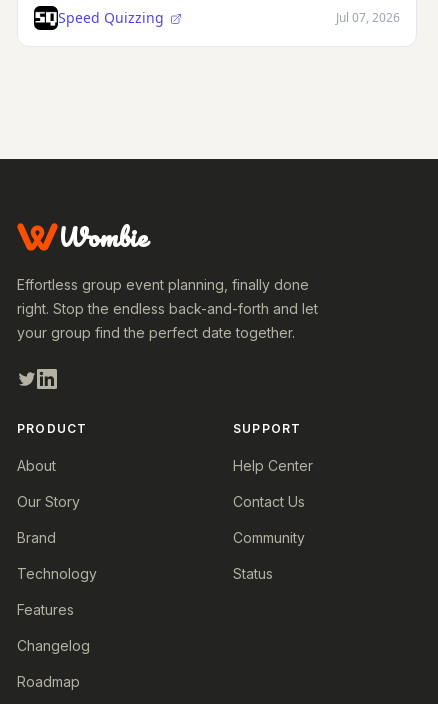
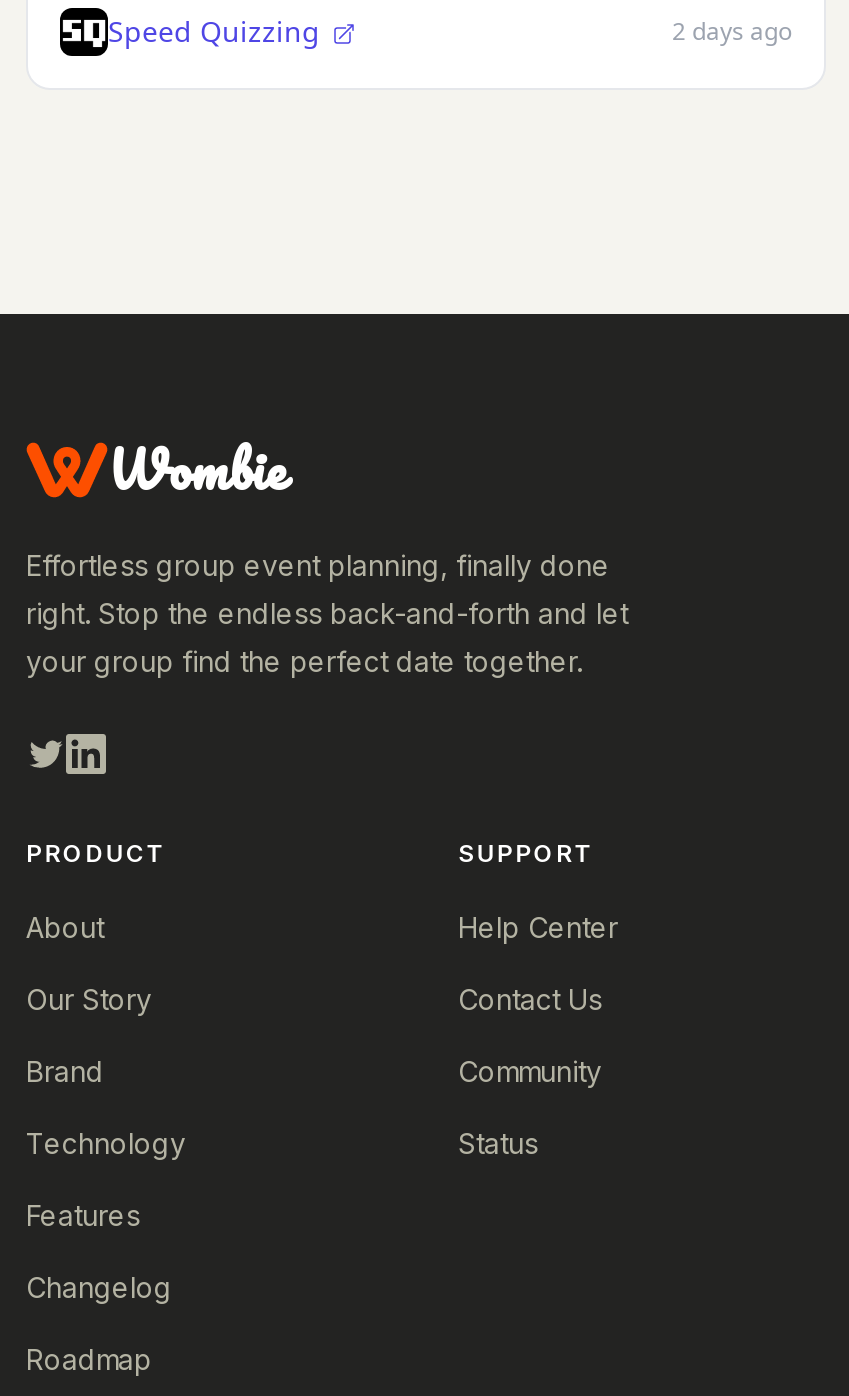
- Jul 07, 2026
+ 2 days ago
